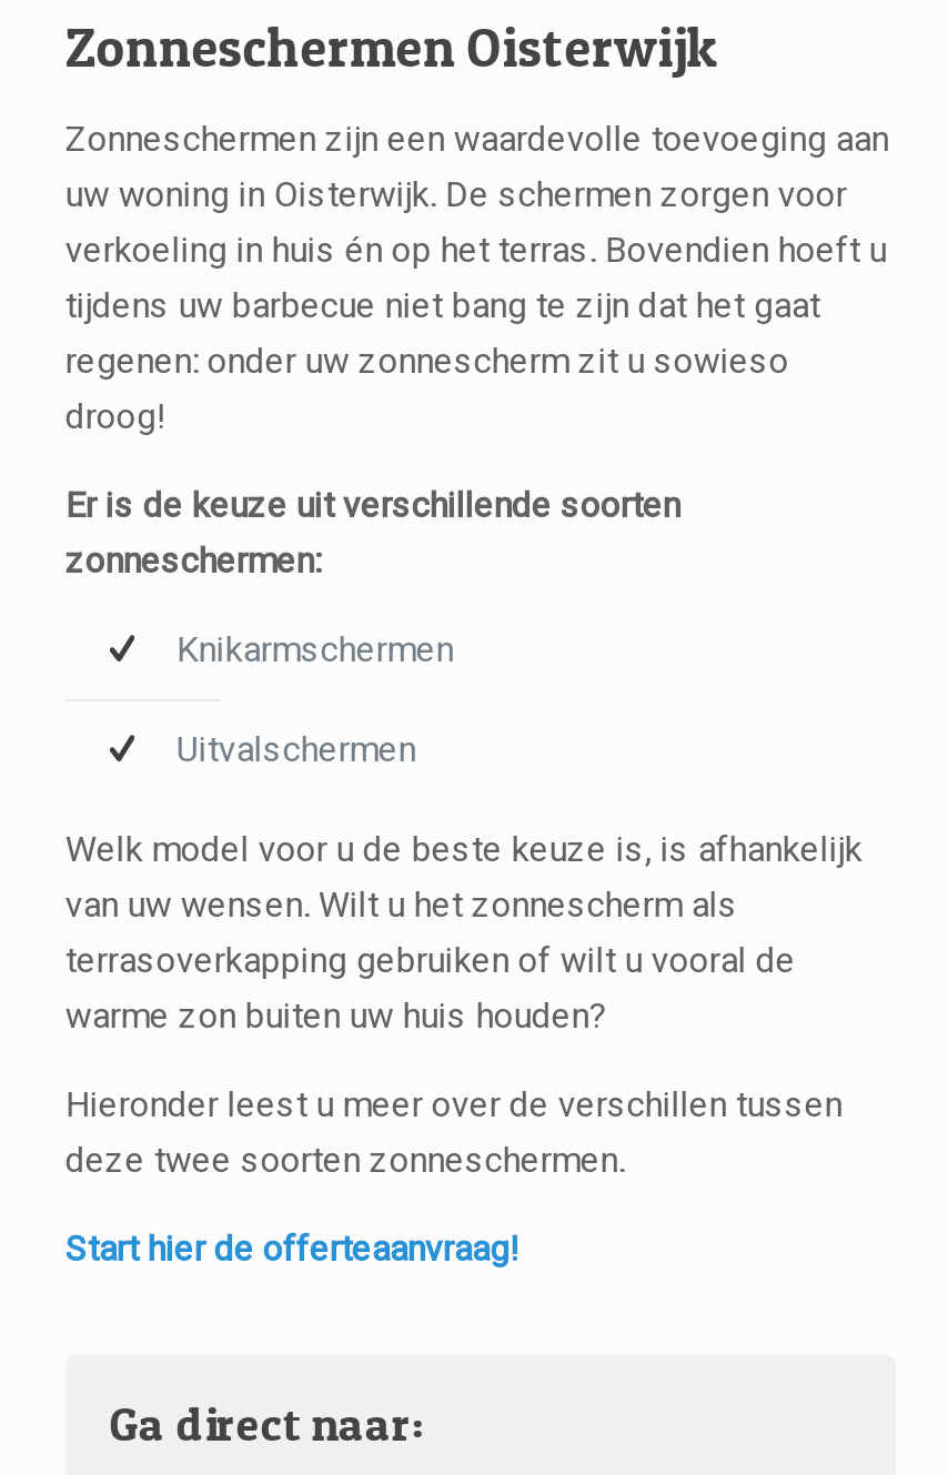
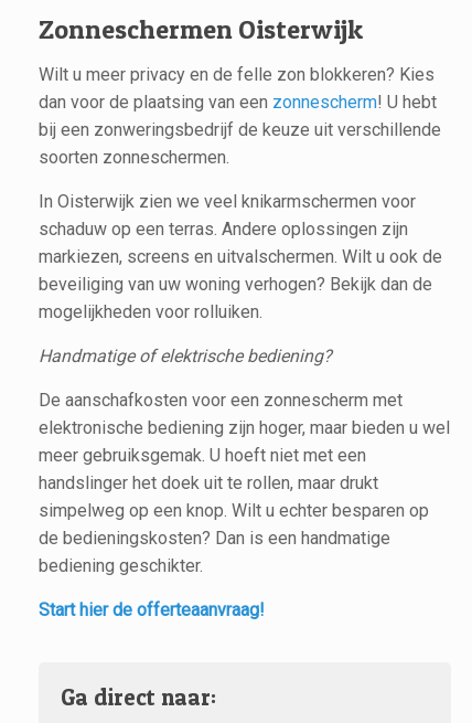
- Zonneschermen zijn een waardevolle toevoeging aan
- uw woning in Oisterwijk. De schermen zorgen voor
- verkoeling in huis én op het terras. Bovendien hoeft u
- tijdens uw barbecue niet bang te zijn dat het gaat
- regenen: onder uw zonnescherm zit u sowieso
- droog!
- Er is de keuze uit verschillende soorten
- zonneschermen:
- Knikarmschermen
- Uitvalschermen
- Welk model voor u de beste keuze is, is afhankelijk
- van uw wensen. Wilt u het zonnescherm als
- terrasoverkapping gebruiken of wilt u vooral de
- warme zon buiten uw huis houden?
- Hieronder leest u meer over de verschillen tussen
- deze twee soorten zonneschermen.
+ Wilt u meer privacy en de felle zon blokkeren? Kies
+ dan voor de plaatsing van een zonnescherm! U hebt
+ bij een zonweringsbedrijf de keuze uit verschillende
+ soorten zonneschermen.
+ In Oisterwijk zien we veel knikarmschermen voor
+ schaduw op een terras. Andere oplossingen zijn
+ markiezen, screens en uitvalschermen. Wilt u ook de
+ beveiliging van uw woning verhogen? Bekijk dan de
+ mogelijkheden voor rolluiken.
+ Handmatige of elektrische bediening?
+ De aanschafkosten voor een zonnescherm met
+ elektronische bediening zijn hoger, maar bieden u wel
+ meer gebruiksgemak. U hoeft niet met een
+ handslinger het doek uit te rollen, maar drukt
+ simpelweg op een knop. Wilt u echter besparen op
+ de bedieningskosten? Dan is een handmatige
+ bediening geschikter.
